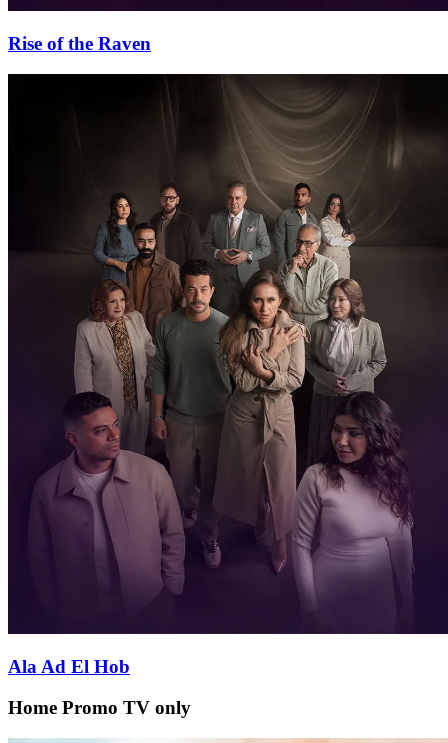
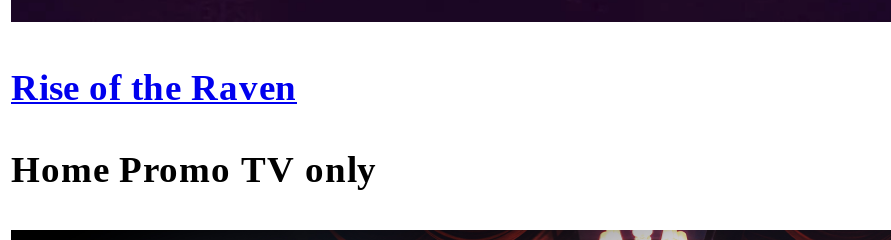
- [image]

- Ala Ad El Hob
